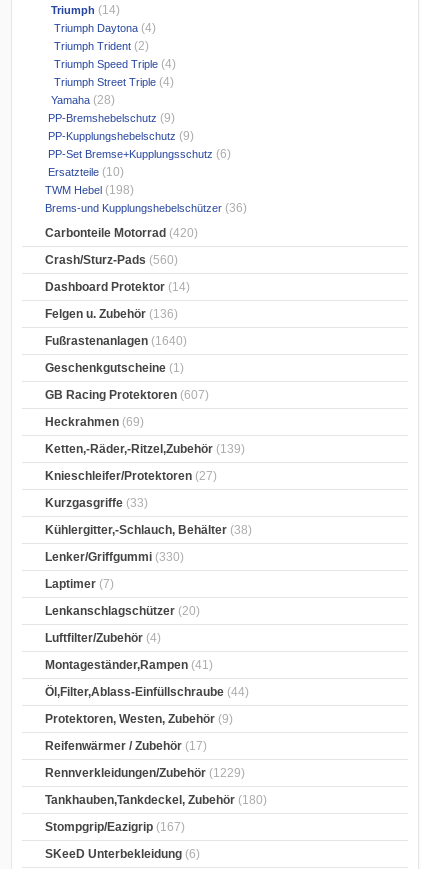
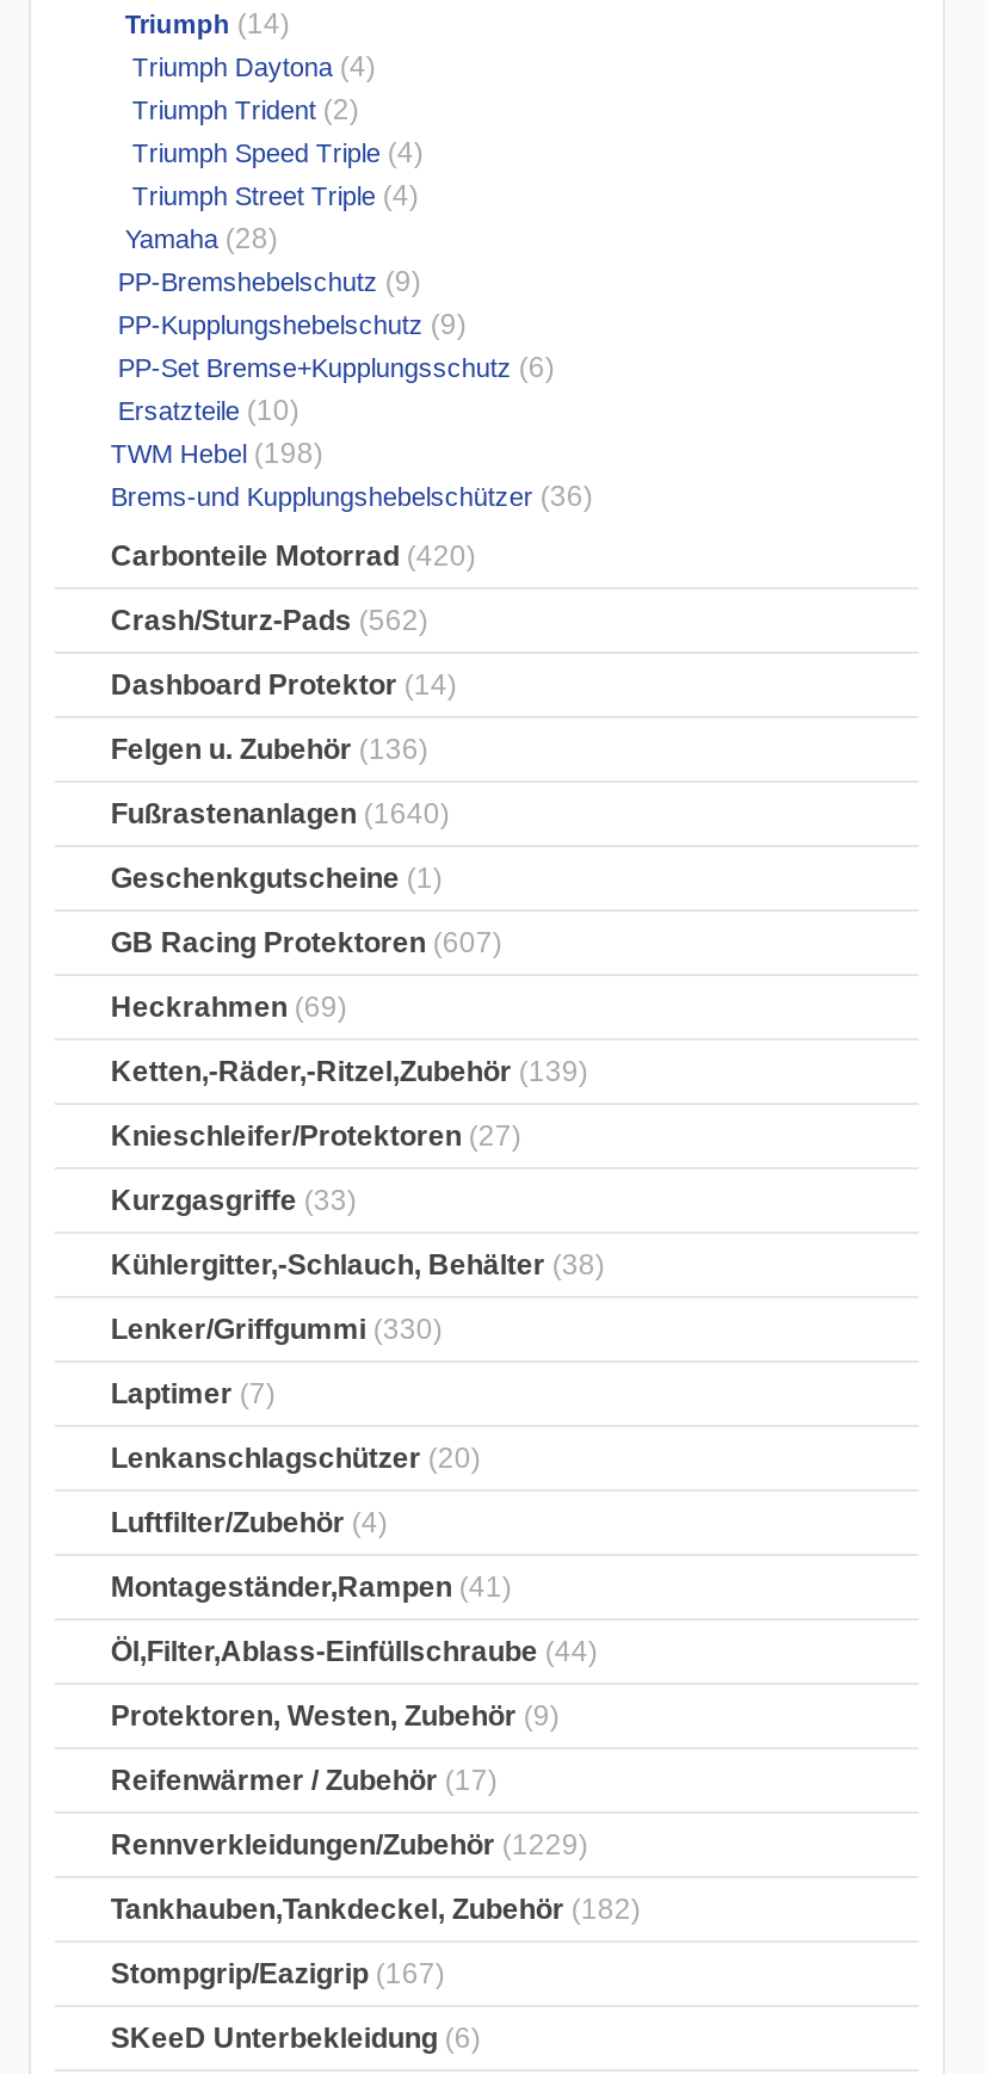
- Crash/Sturz-Pads (560)
+ Crash/Sturz-Pads (562)

- Tankhauben,Tankdeckel, Zubehör (180)
+ Tankhauben,Tankdeckel, Zubehör (182)
